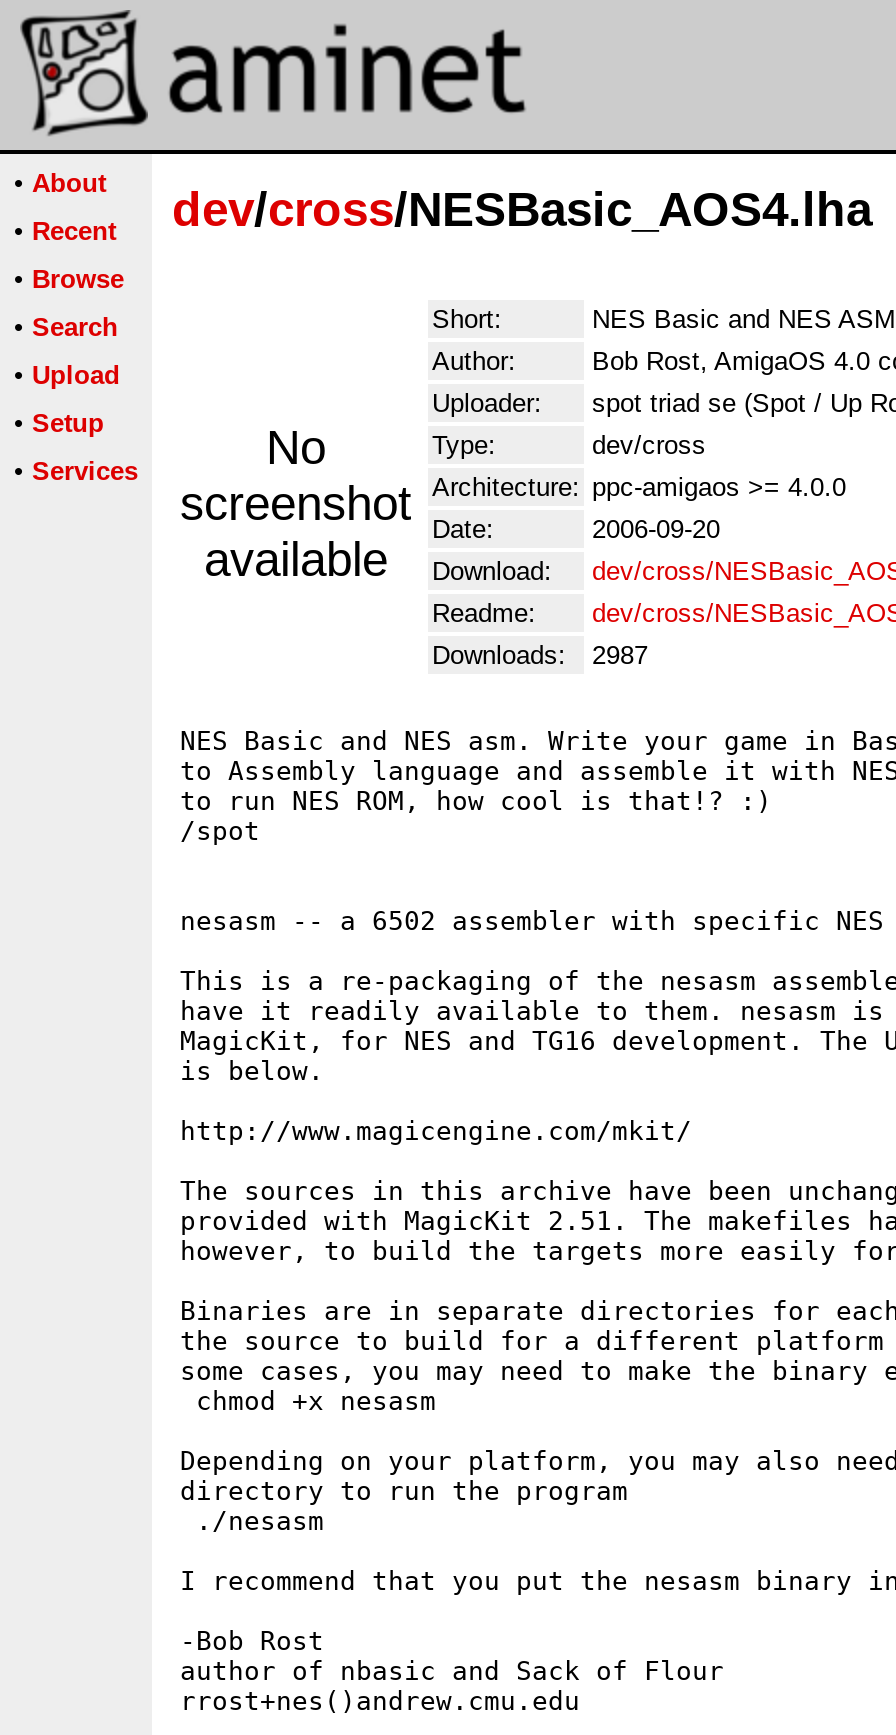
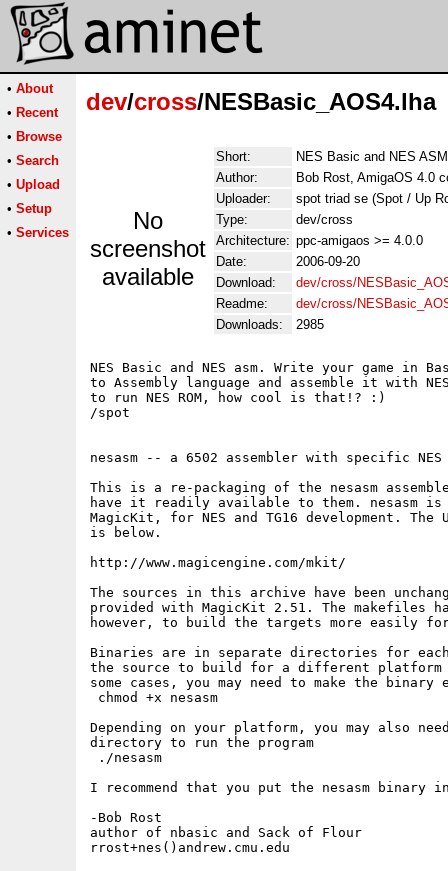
- Downloads: 2987
+ Downloads: 2985
